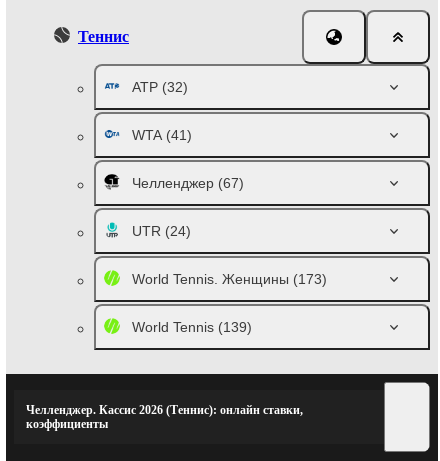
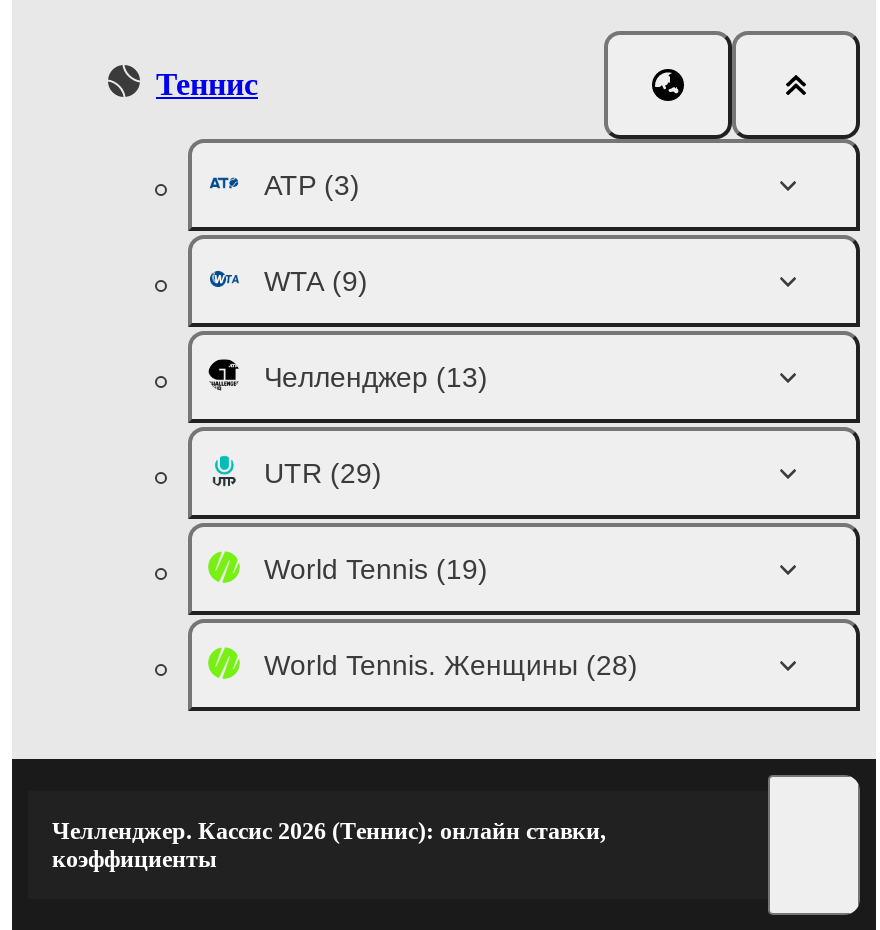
- ATP (32)
+ ATP (3)

- WTA (41)
+ WTA (9)

- Челленджер (67)
+ Челленджер (13)

- UTR (24)
+ UTR (29)

- World Tennis. Женщины (173)
+ World Tennis (19)

- World Tennis (139)
+ World Tennis. Женщины (28)
